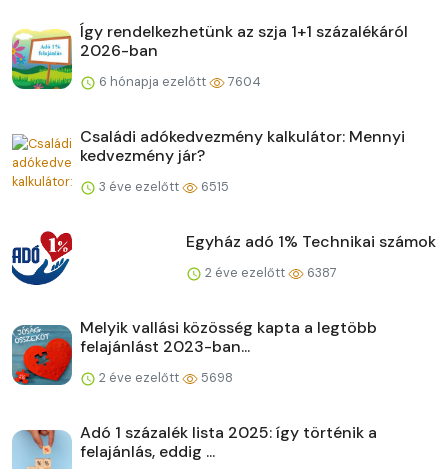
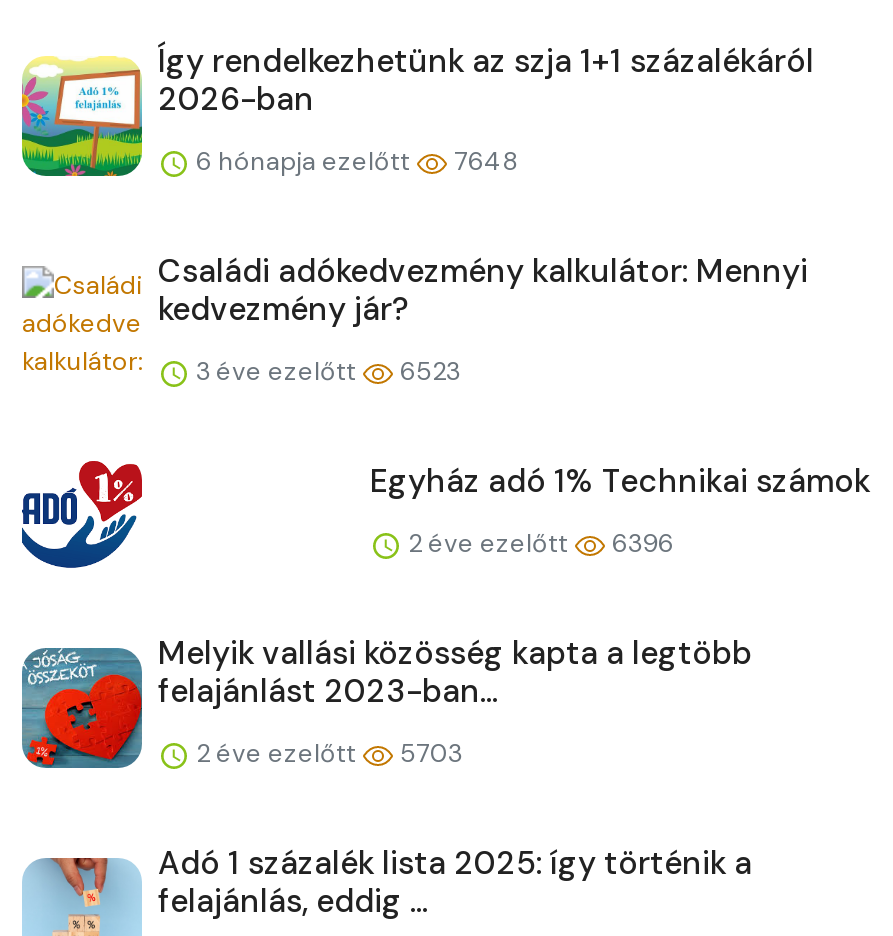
- 6 hónapja ezelőtt 7604
+ 6 hónapja ezelőtt 7648

- 3 éve ezelőtt 6515
+ 3 éve ezelőtt 6523

- 2 éve ezelőtt 6387
+ 2 éve ezelőtt 6396

- 2 éve ezelőtt 5698
+ 2 éve ezelőtt 5703
